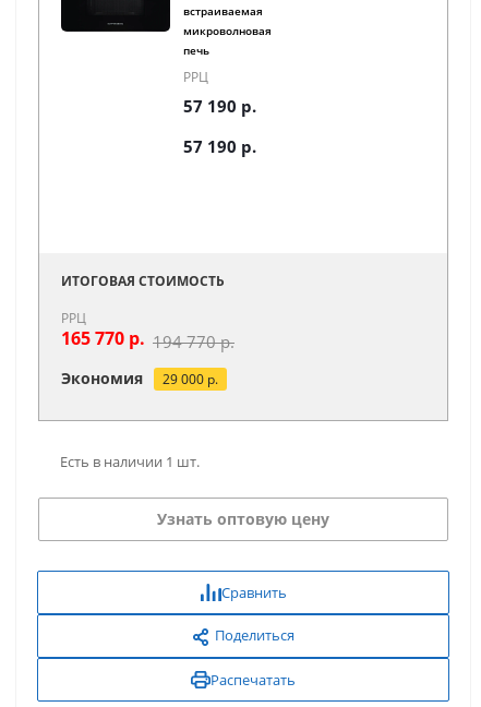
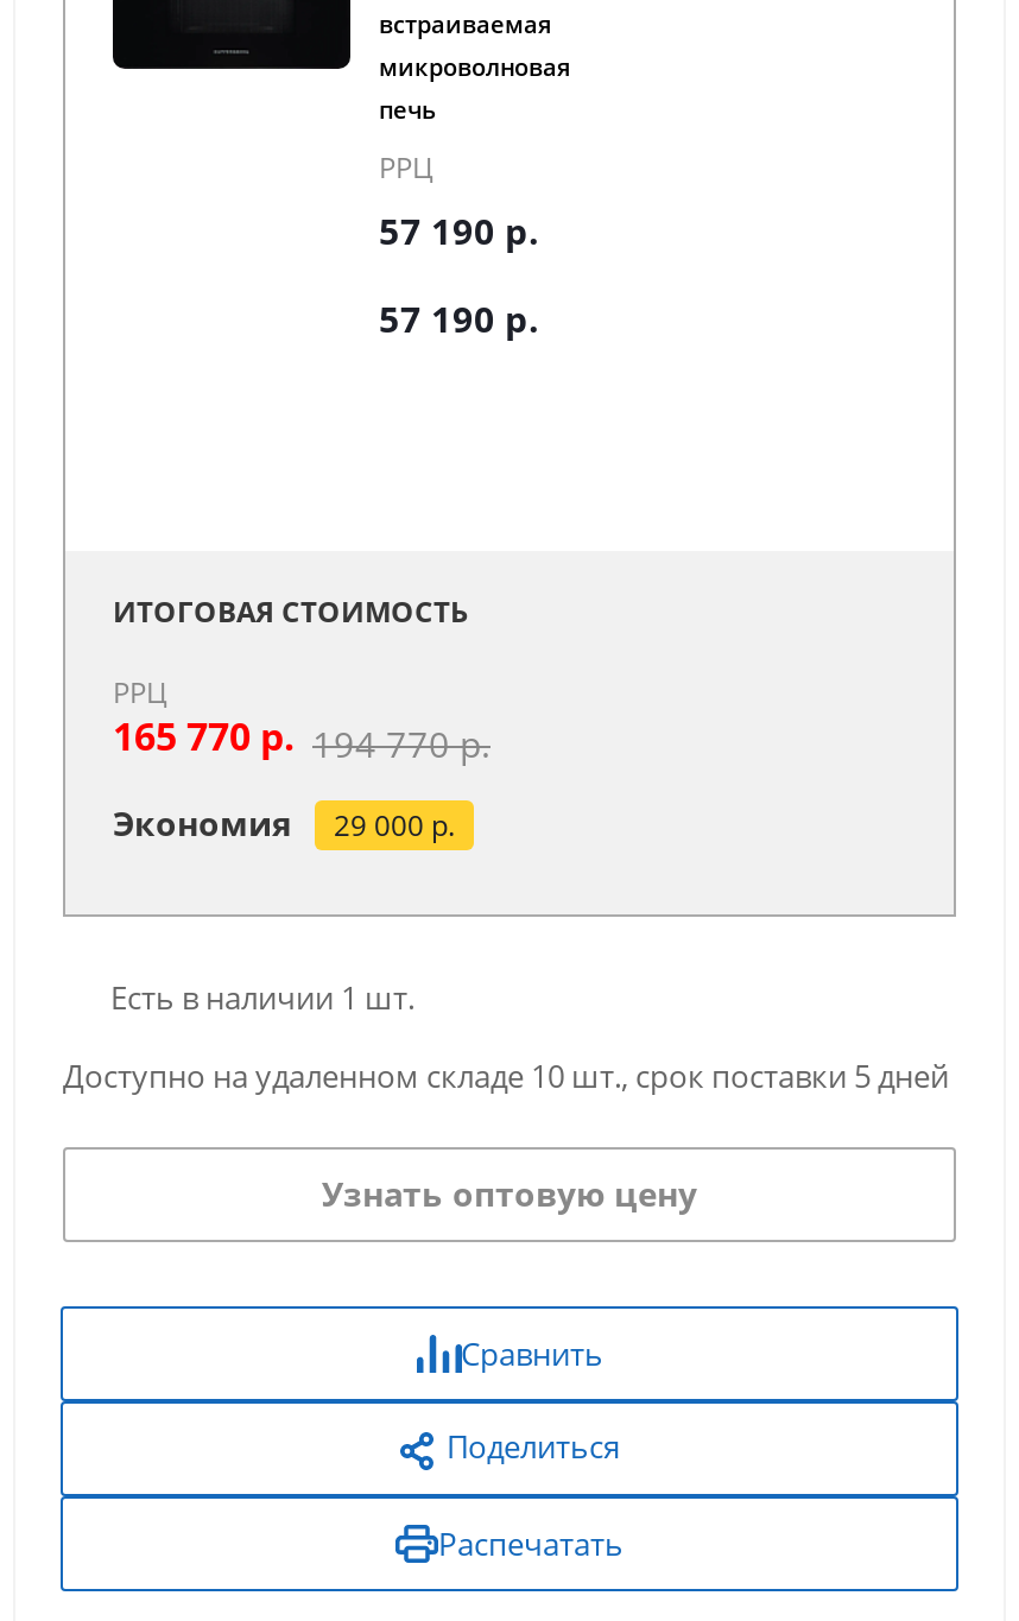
+ Доступно на удаленном складе 10 шт., срок поставки 5 дней
